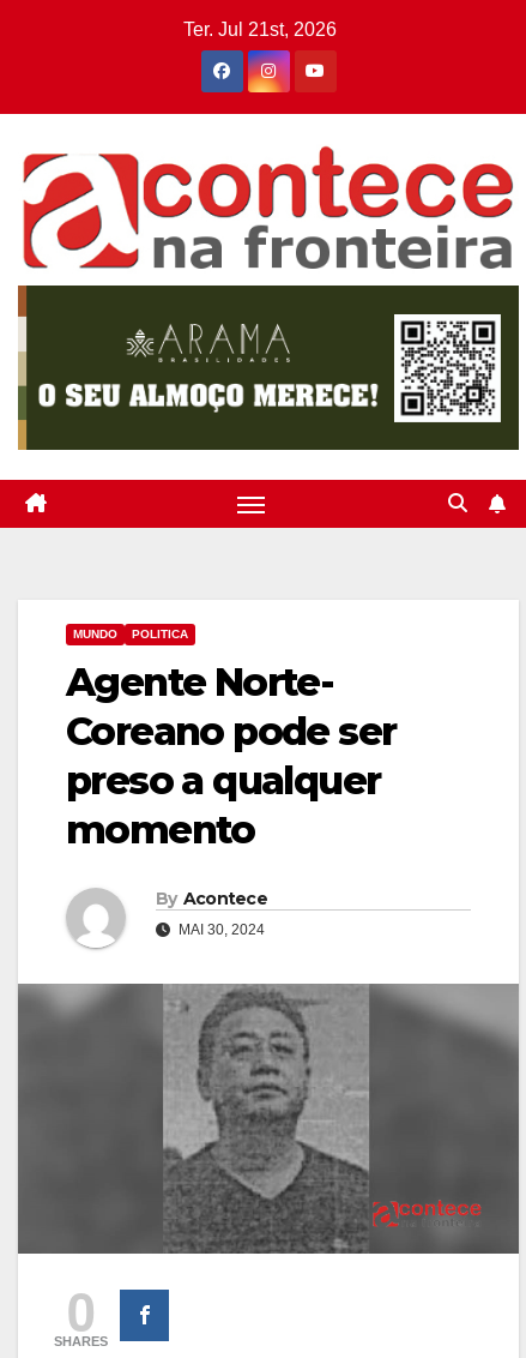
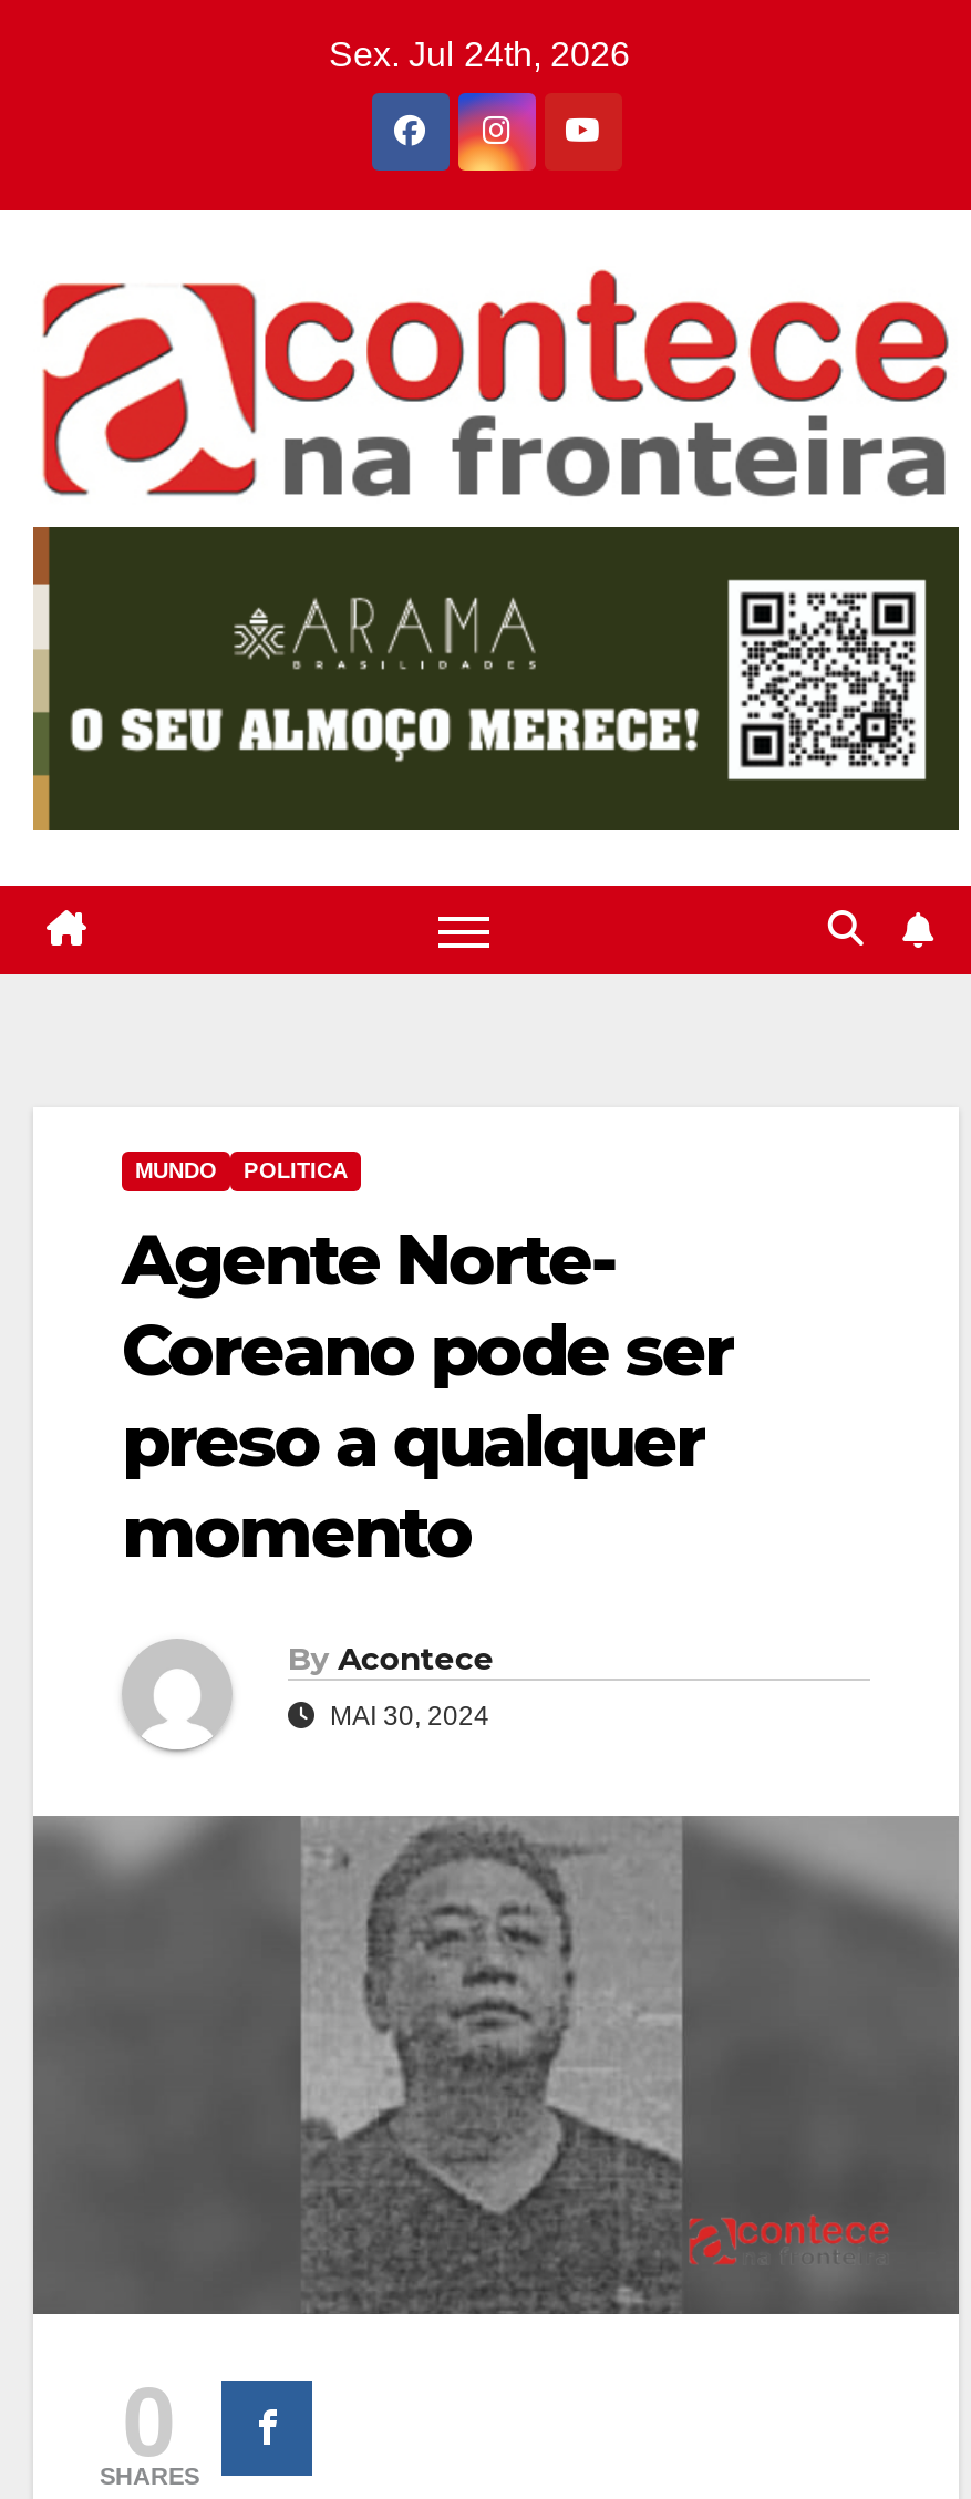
- Ter. Jul 21st, 2026
+ Sex. Jul 24th, 2026
